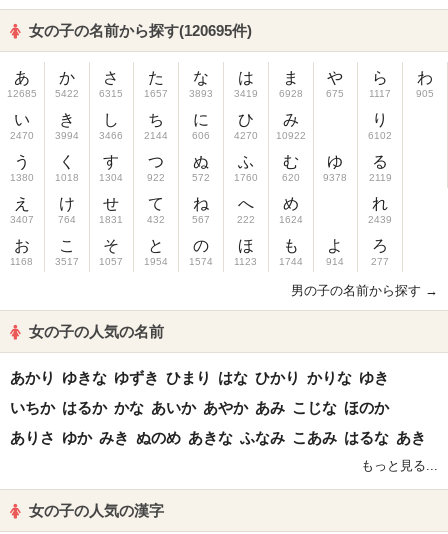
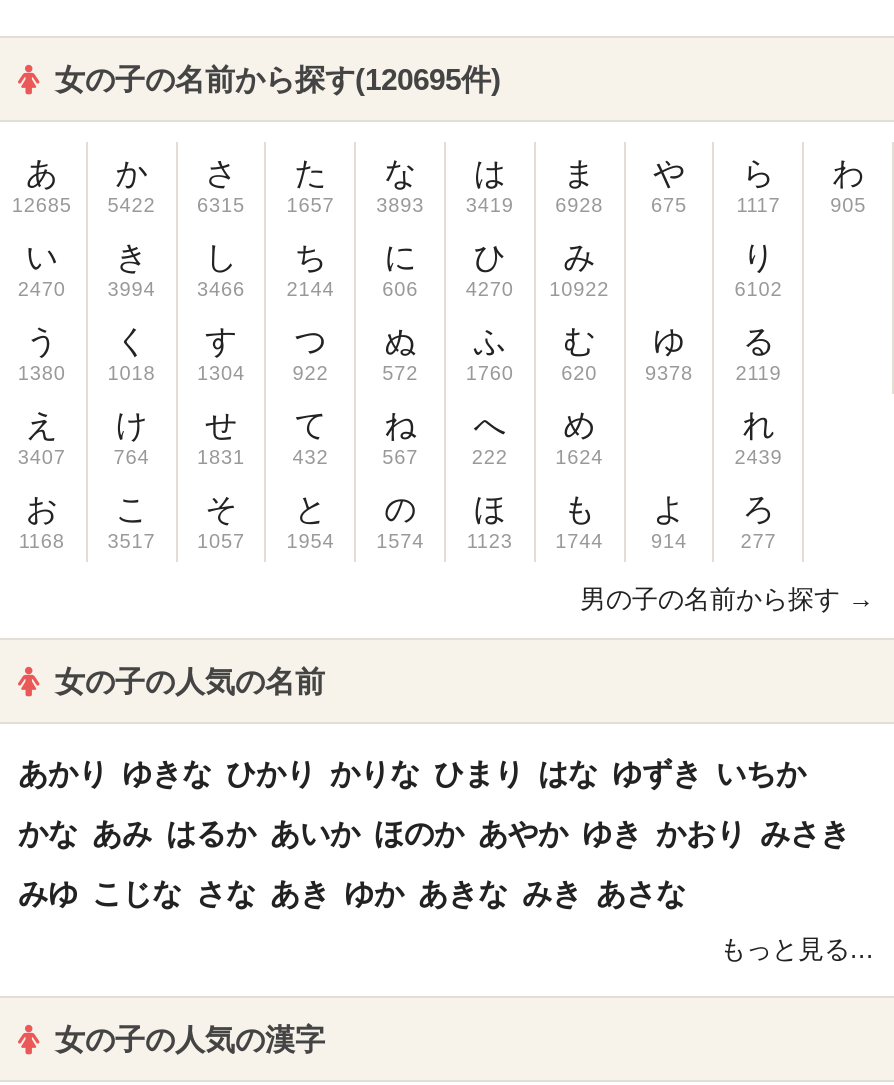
- あかり ゆきな ゆずき ひまり はな ひかり かりな ゆき
+ あかり ゆきな ひかり かりな ひまり はな ゆずき いちか

- いちか はるか かな あいか あやか あみ こじな ほのか
+ かな あみ はるか あいか ほのか あやか ゆき かおり みさき

- ありさ ゆか みき ぬのめ あきな ふなみ こあみ はるな あき
+ みゆ こじな さな あき ゆか あきな みき あさな
